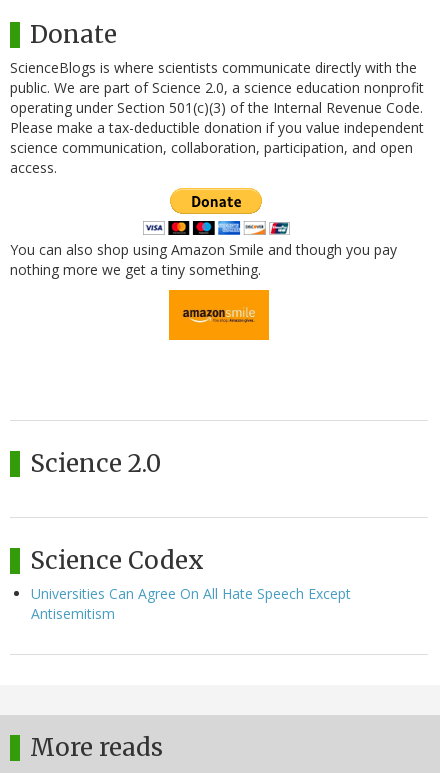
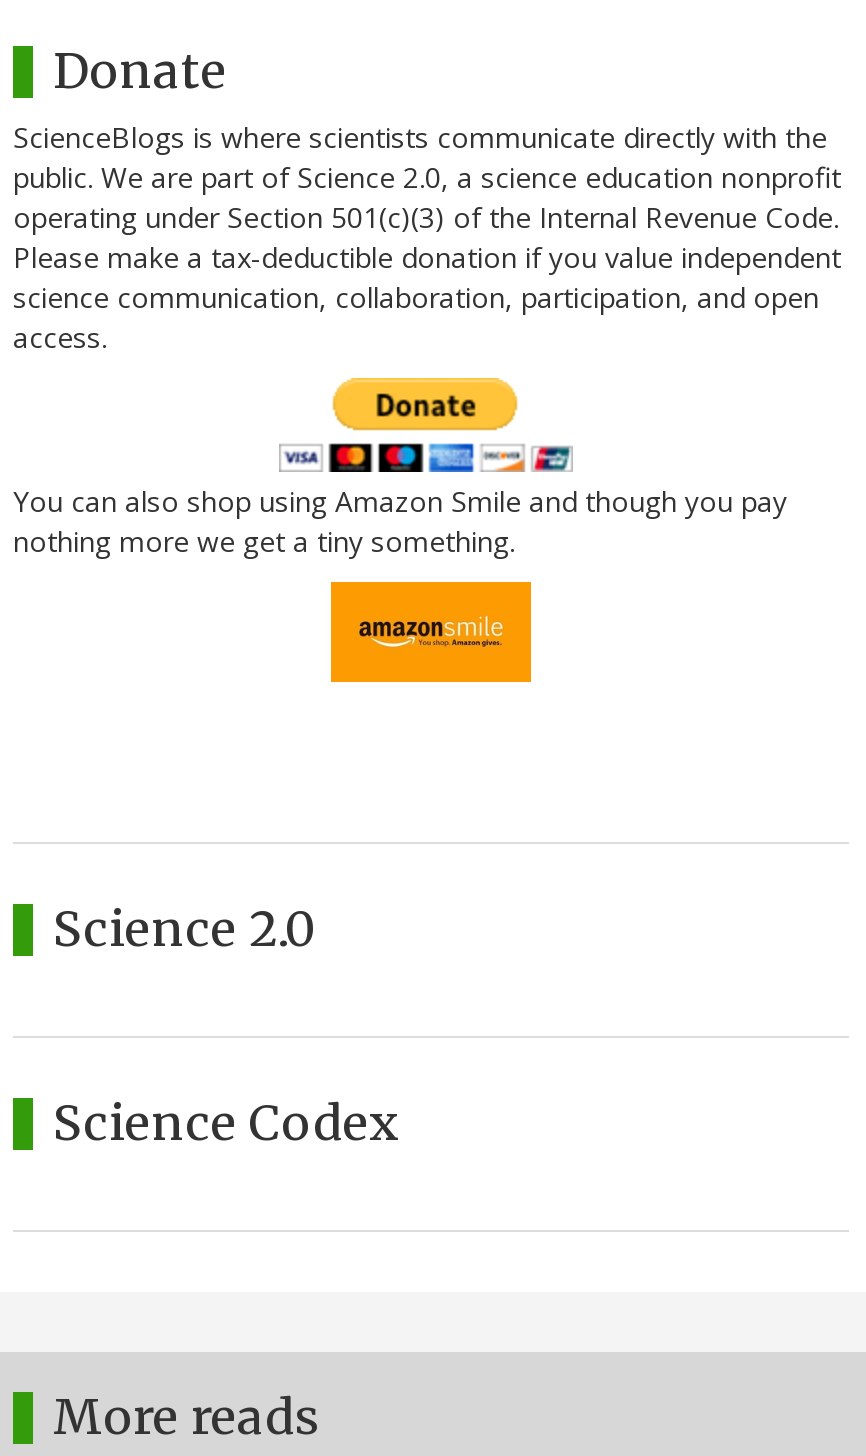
- Universities Can Agree On All Hate Speech Except
- Antisemitism
